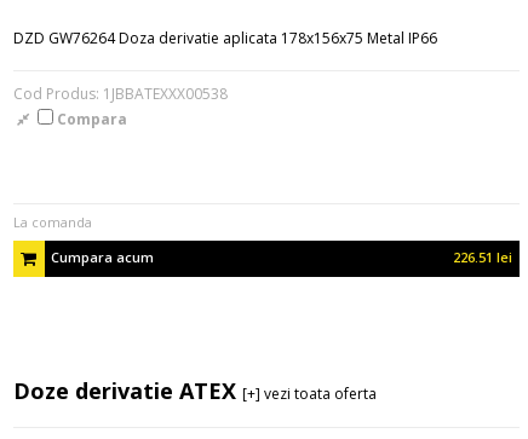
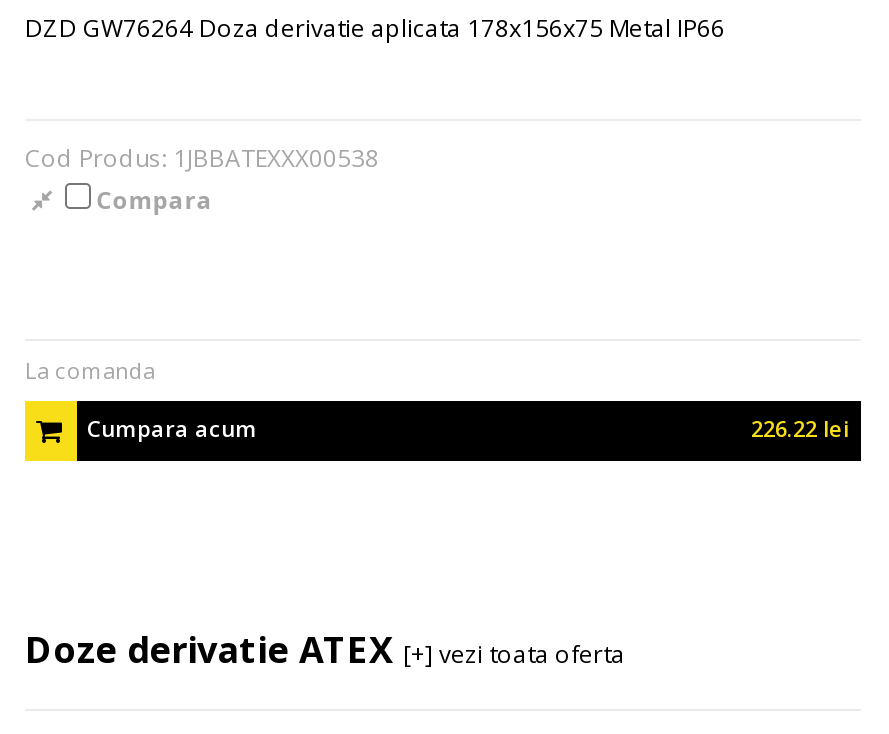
- 226.51 lei
+ 226.22 lei
